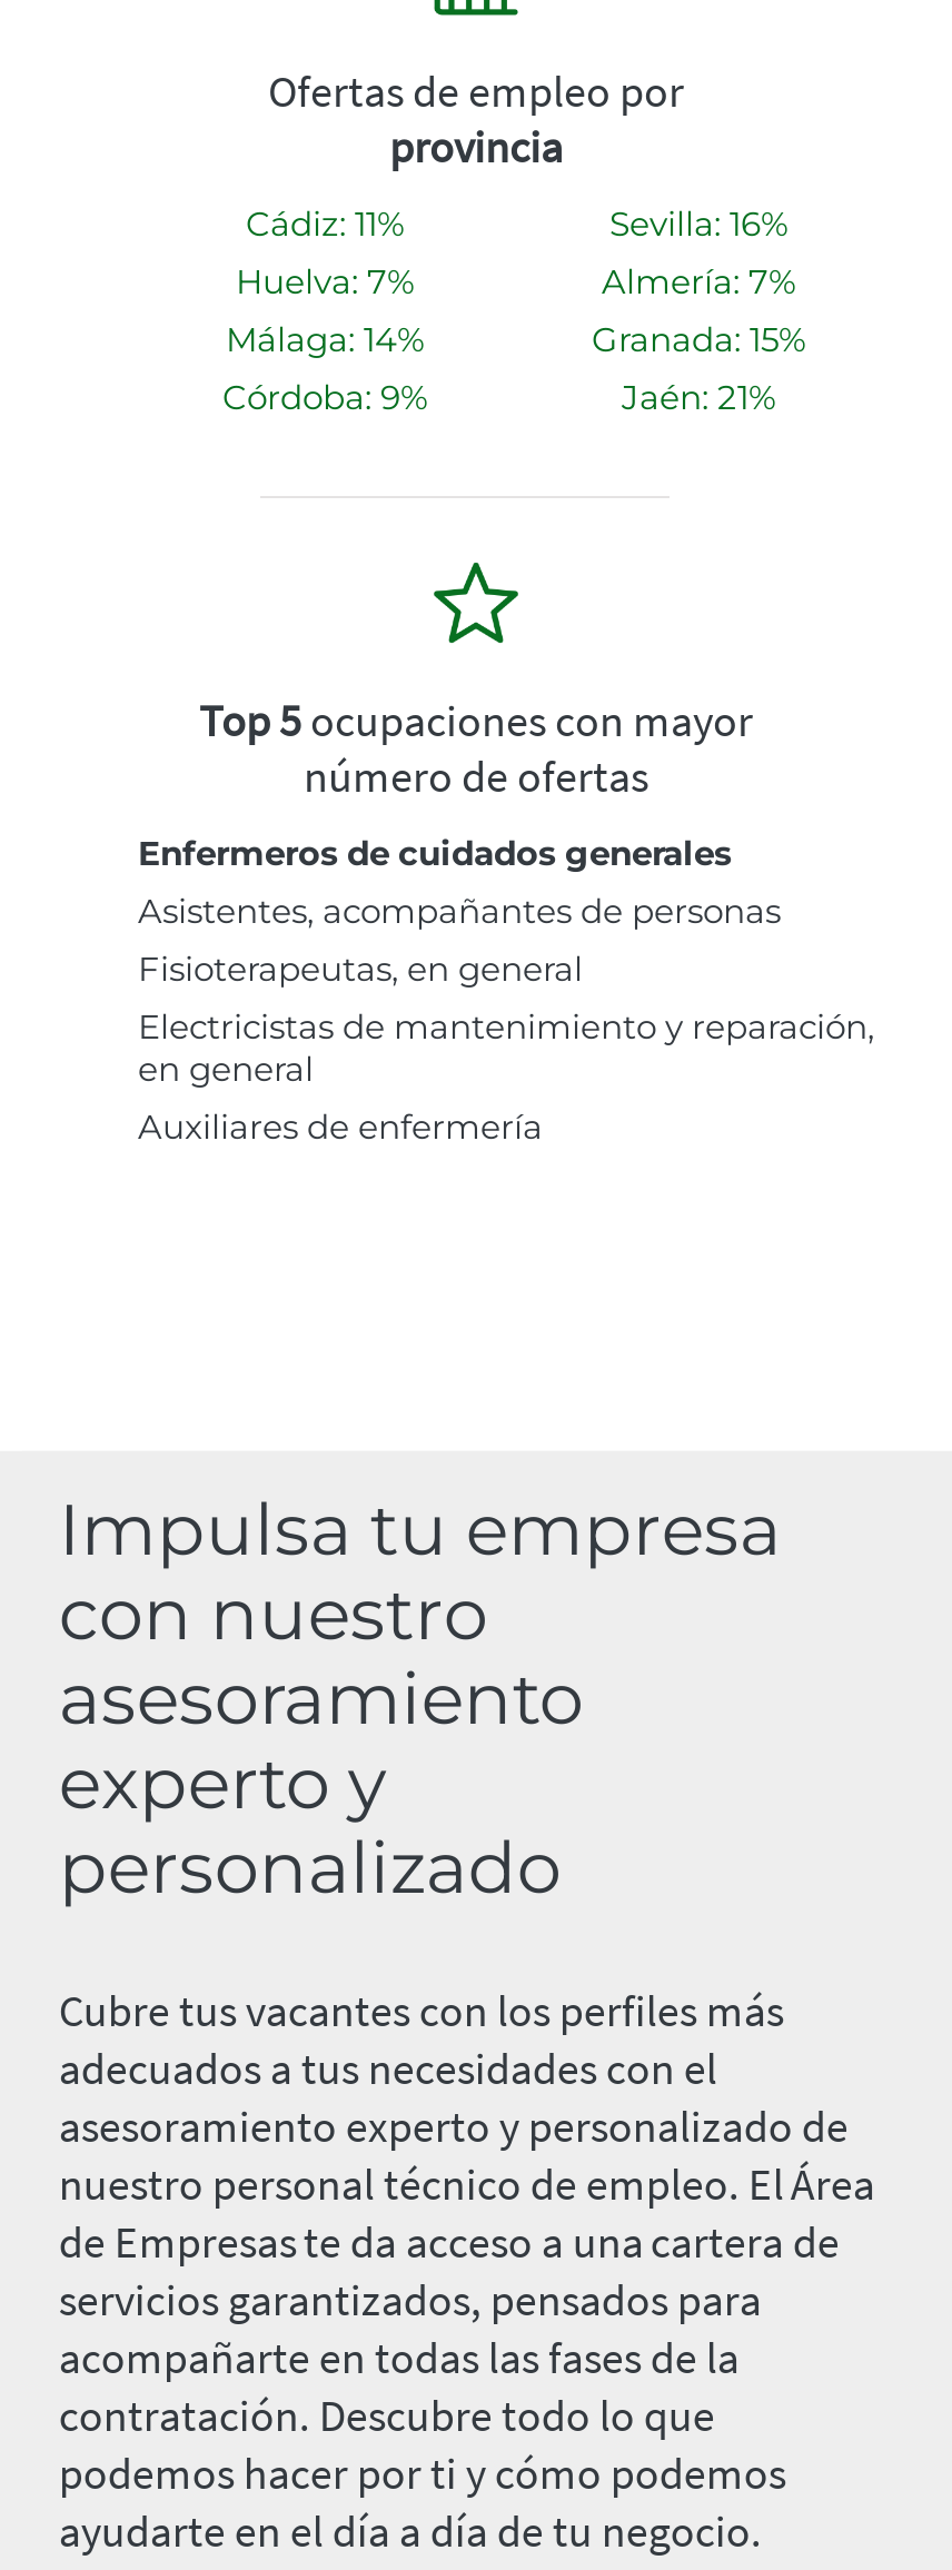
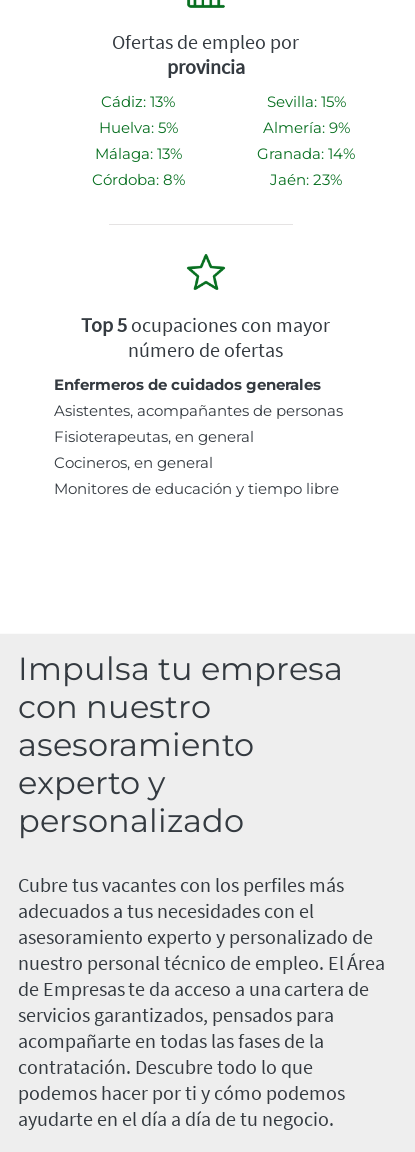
- Cádiz: 11%
+ Cádiz: 13%

- Sevilla: 16%
+ Sevilla: 15%

- Huelva: 7%
+ Huelva: 5%

- Almería: 7%
+ Almería: 9%

- Málaga: 14%
+ Málaga: 13%

- Granada: 15%
+ Granada: 14%

- Córdoba: 9%
+ Córdoba: 8%

- Jaén: 21%
+ Jaén: 23%

- Electricistas de mantenimiento y reparación,
- en general
- Auxiliares de enfermería
+ Cocineros, en general
+ Monitores de educación y tiempo libre
